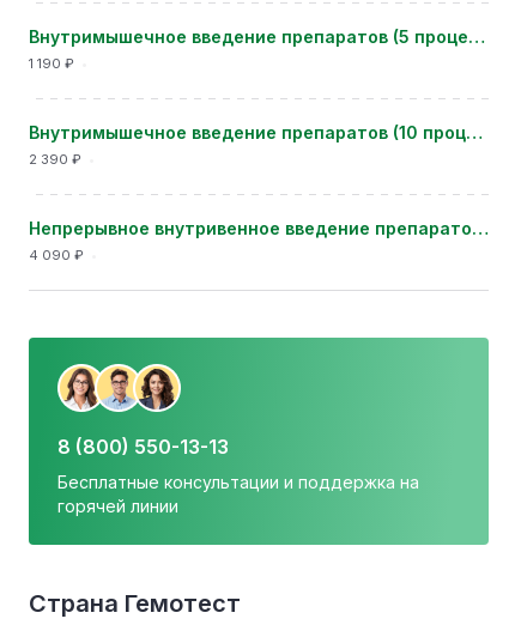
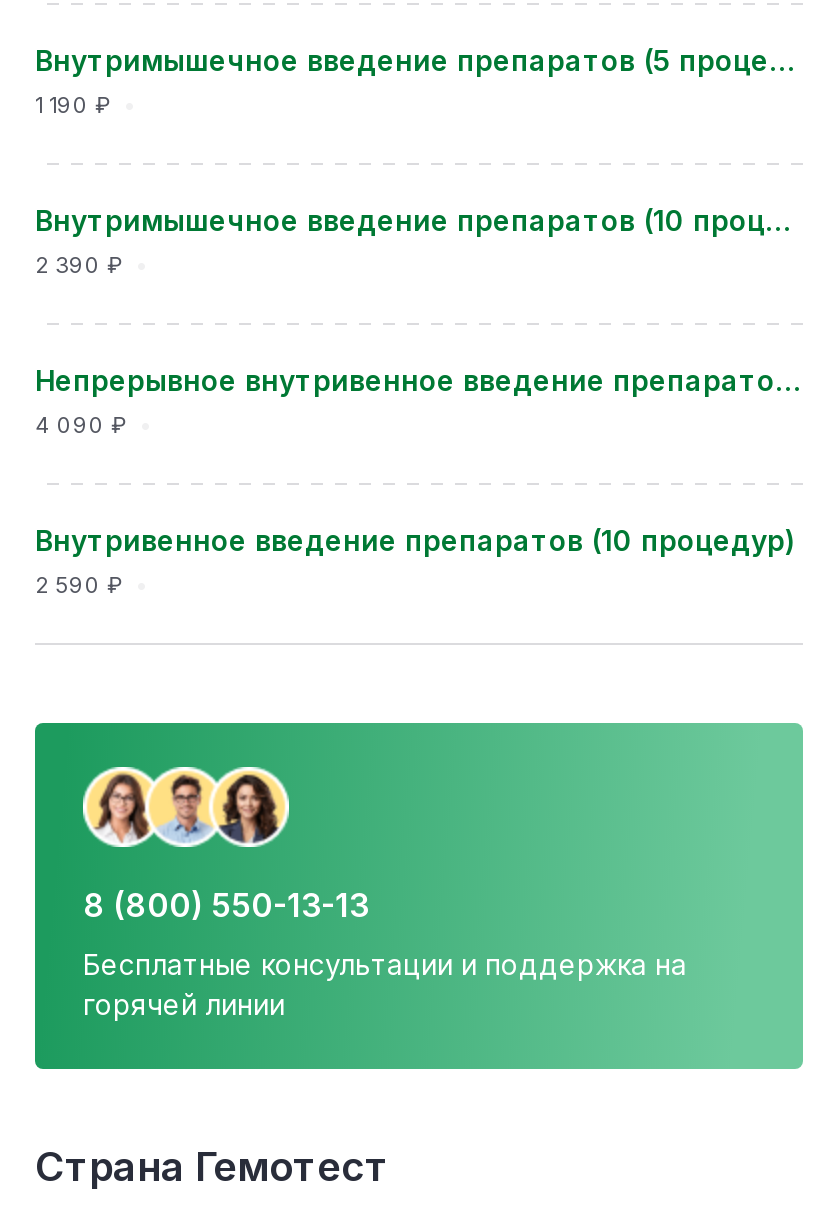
+ Внутривенное введение препаратов (10 процедур)
+ 2 590 ₽
